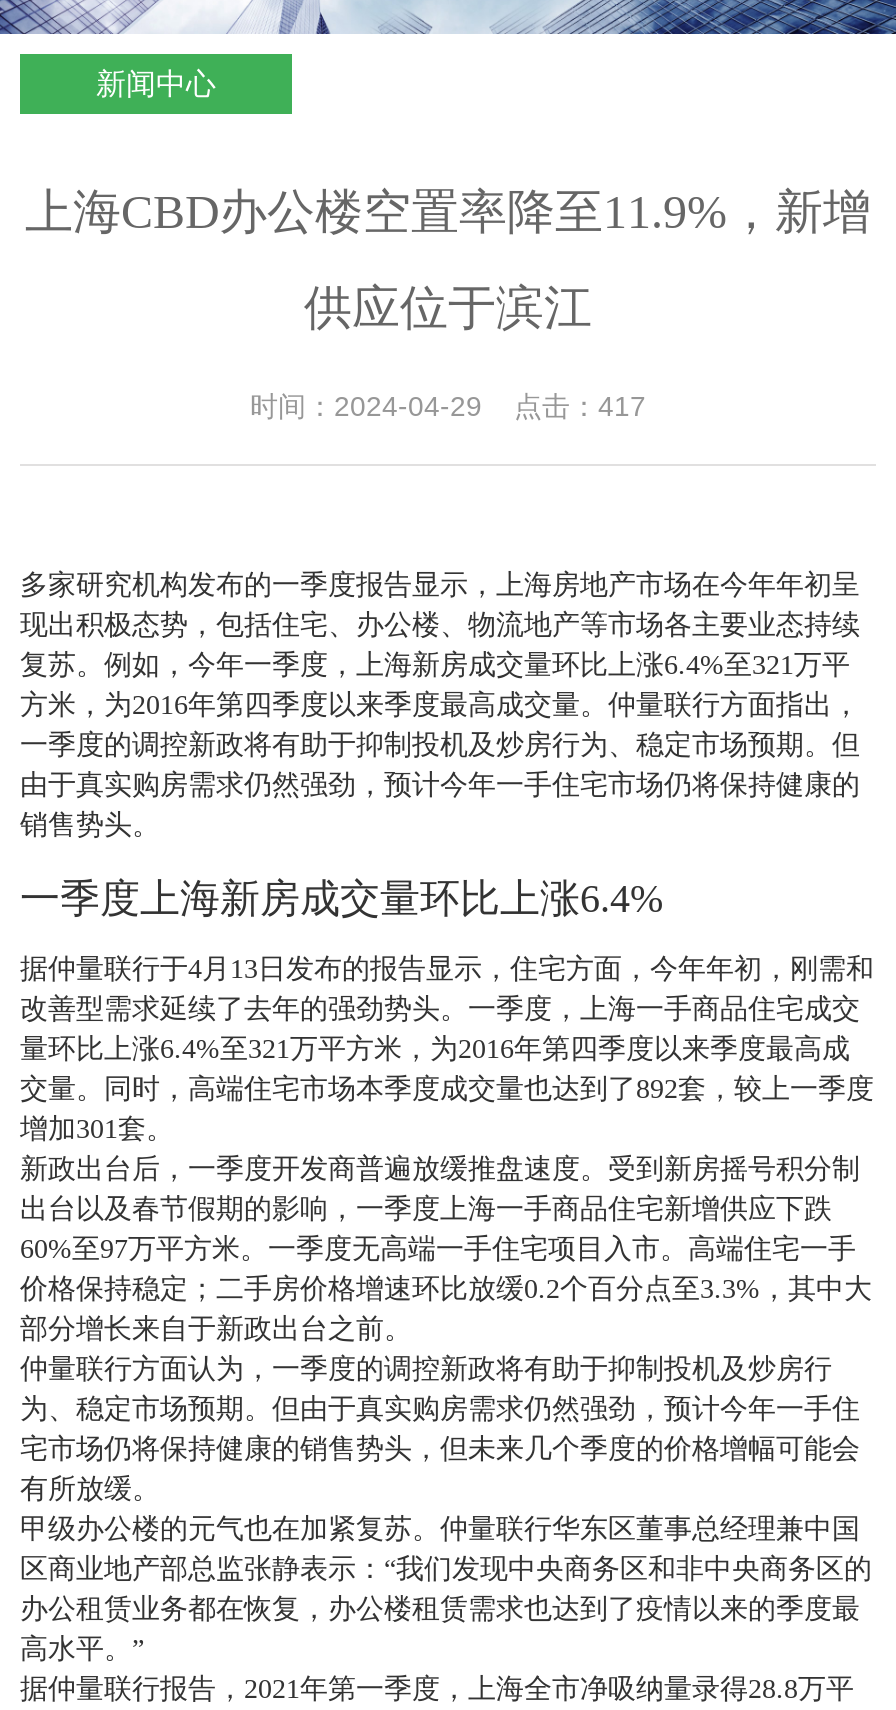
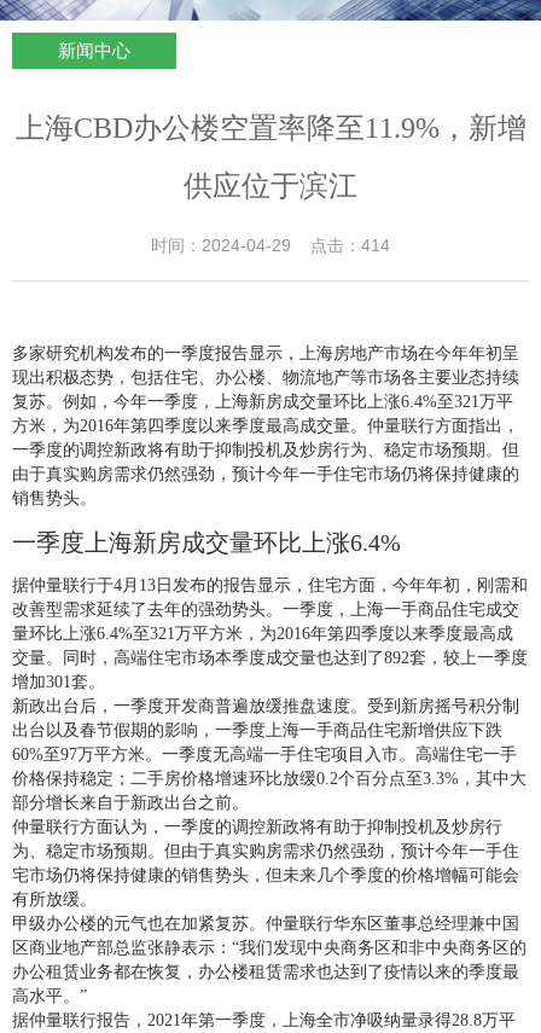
- 时间：2024-04-29 点击：417
+ 时间：2024-04-29 点击：414
